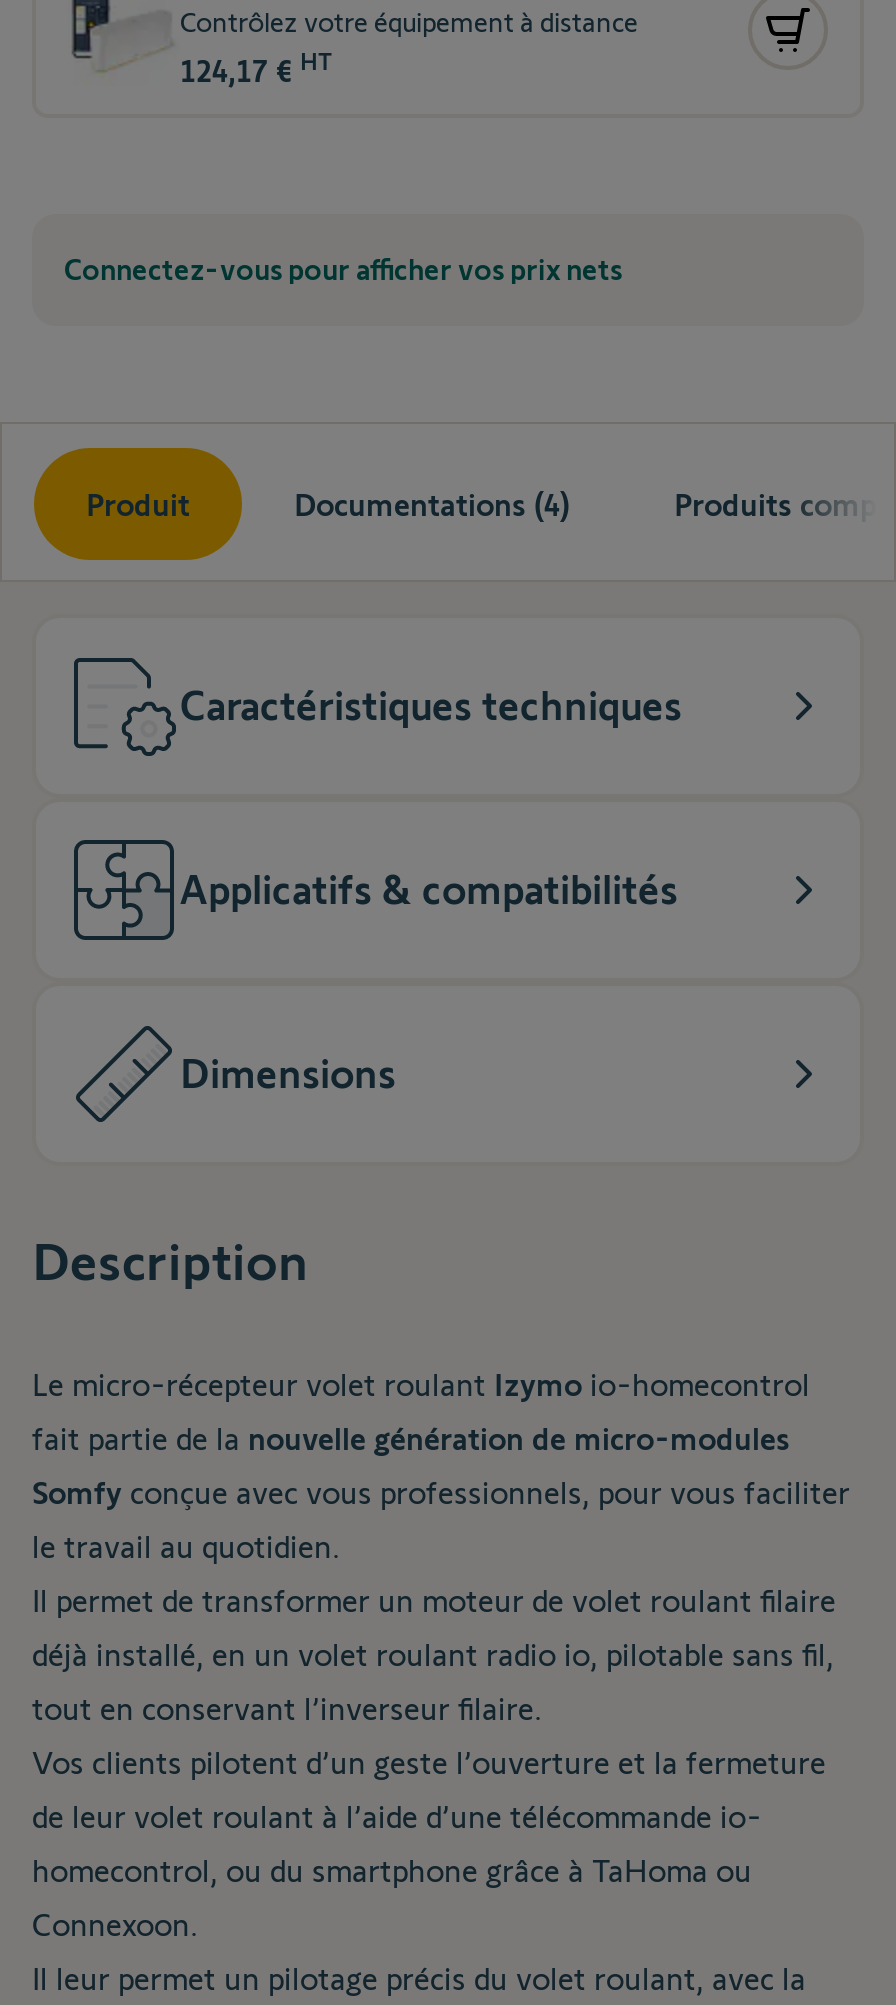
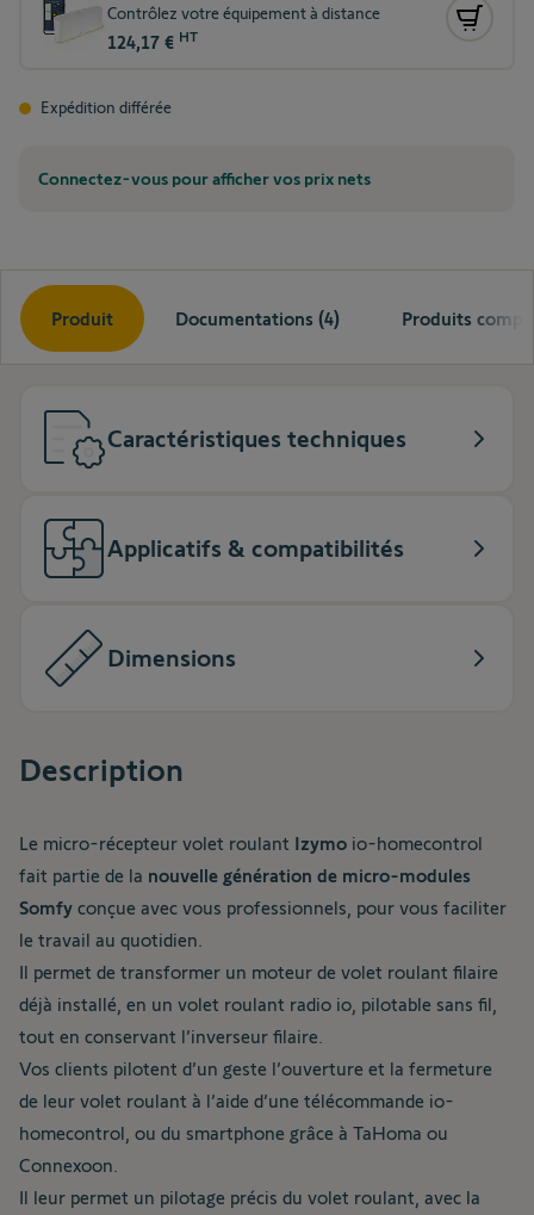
+ Expédition différée
